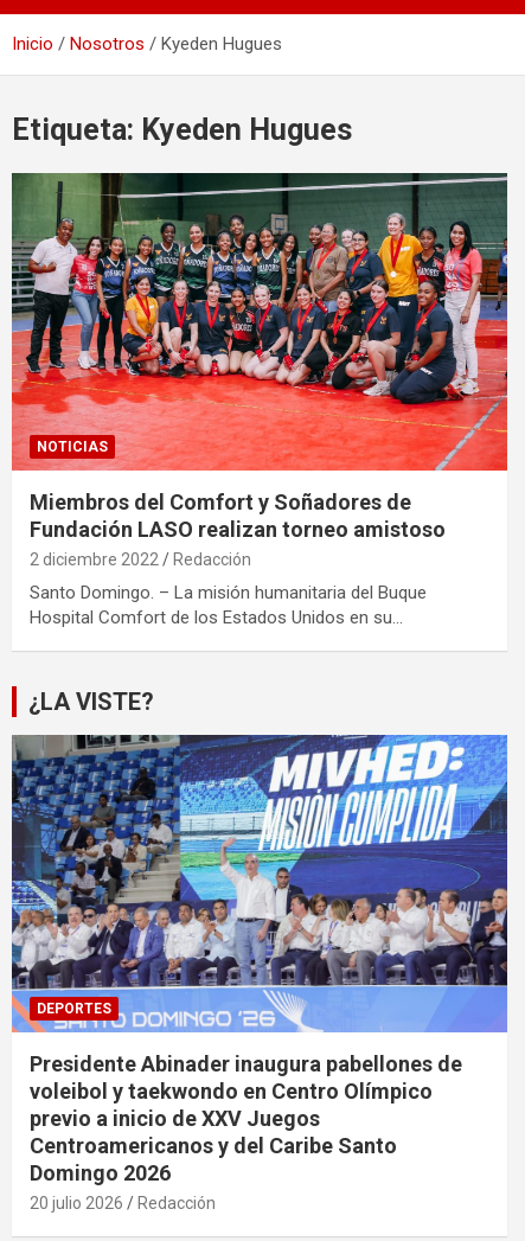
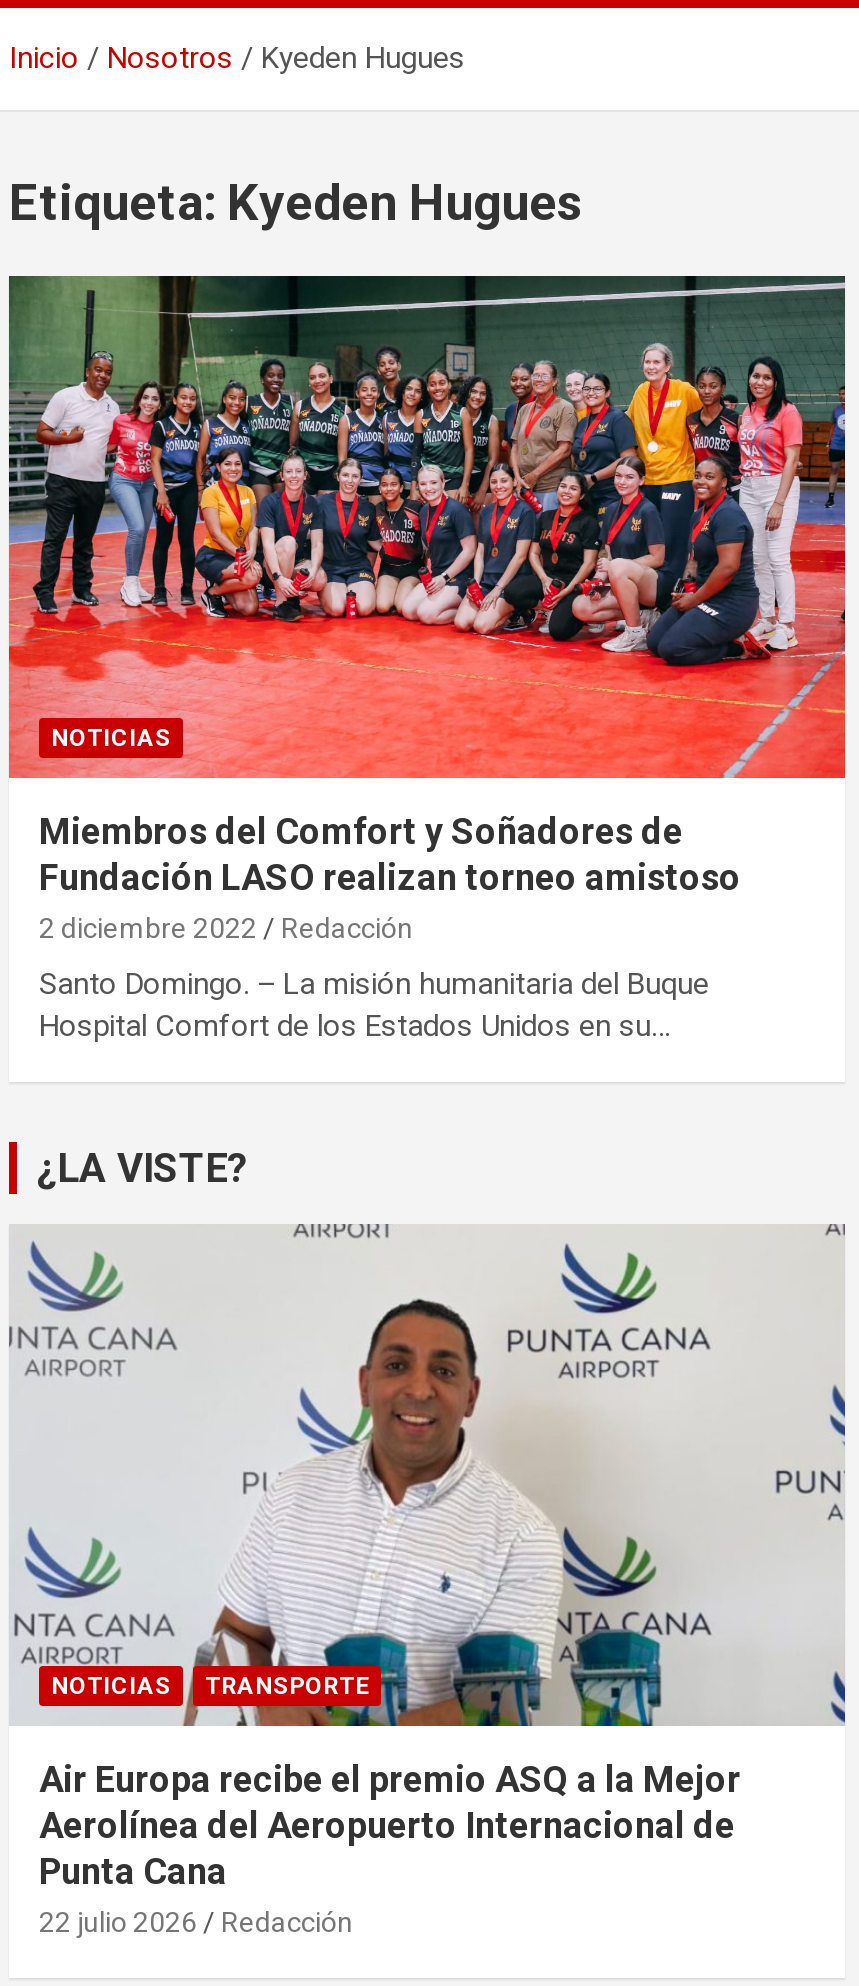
- [image]
- DEPORTES
+ [image]
+ NOTICIAS
+ TRANSPORTE

- Presidente Abinader inaugura pabellones de
- voleibol y taekwondo en Centro Olímpico
- previo a inicio de XXV Juegos
- Centroamericanos y del Caribe Santo
- Domingo 2026
- 20 julio 2026
+ Air Europa recibe el premio ASQ a la Mejor
+ Aerolínea del Aeropuerto Internacional de
+ Punta Cana
+ 22 julio 2026
